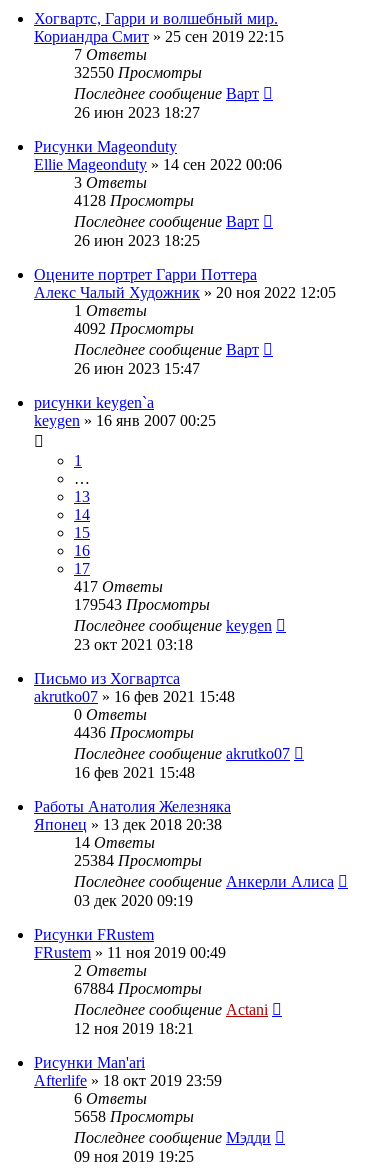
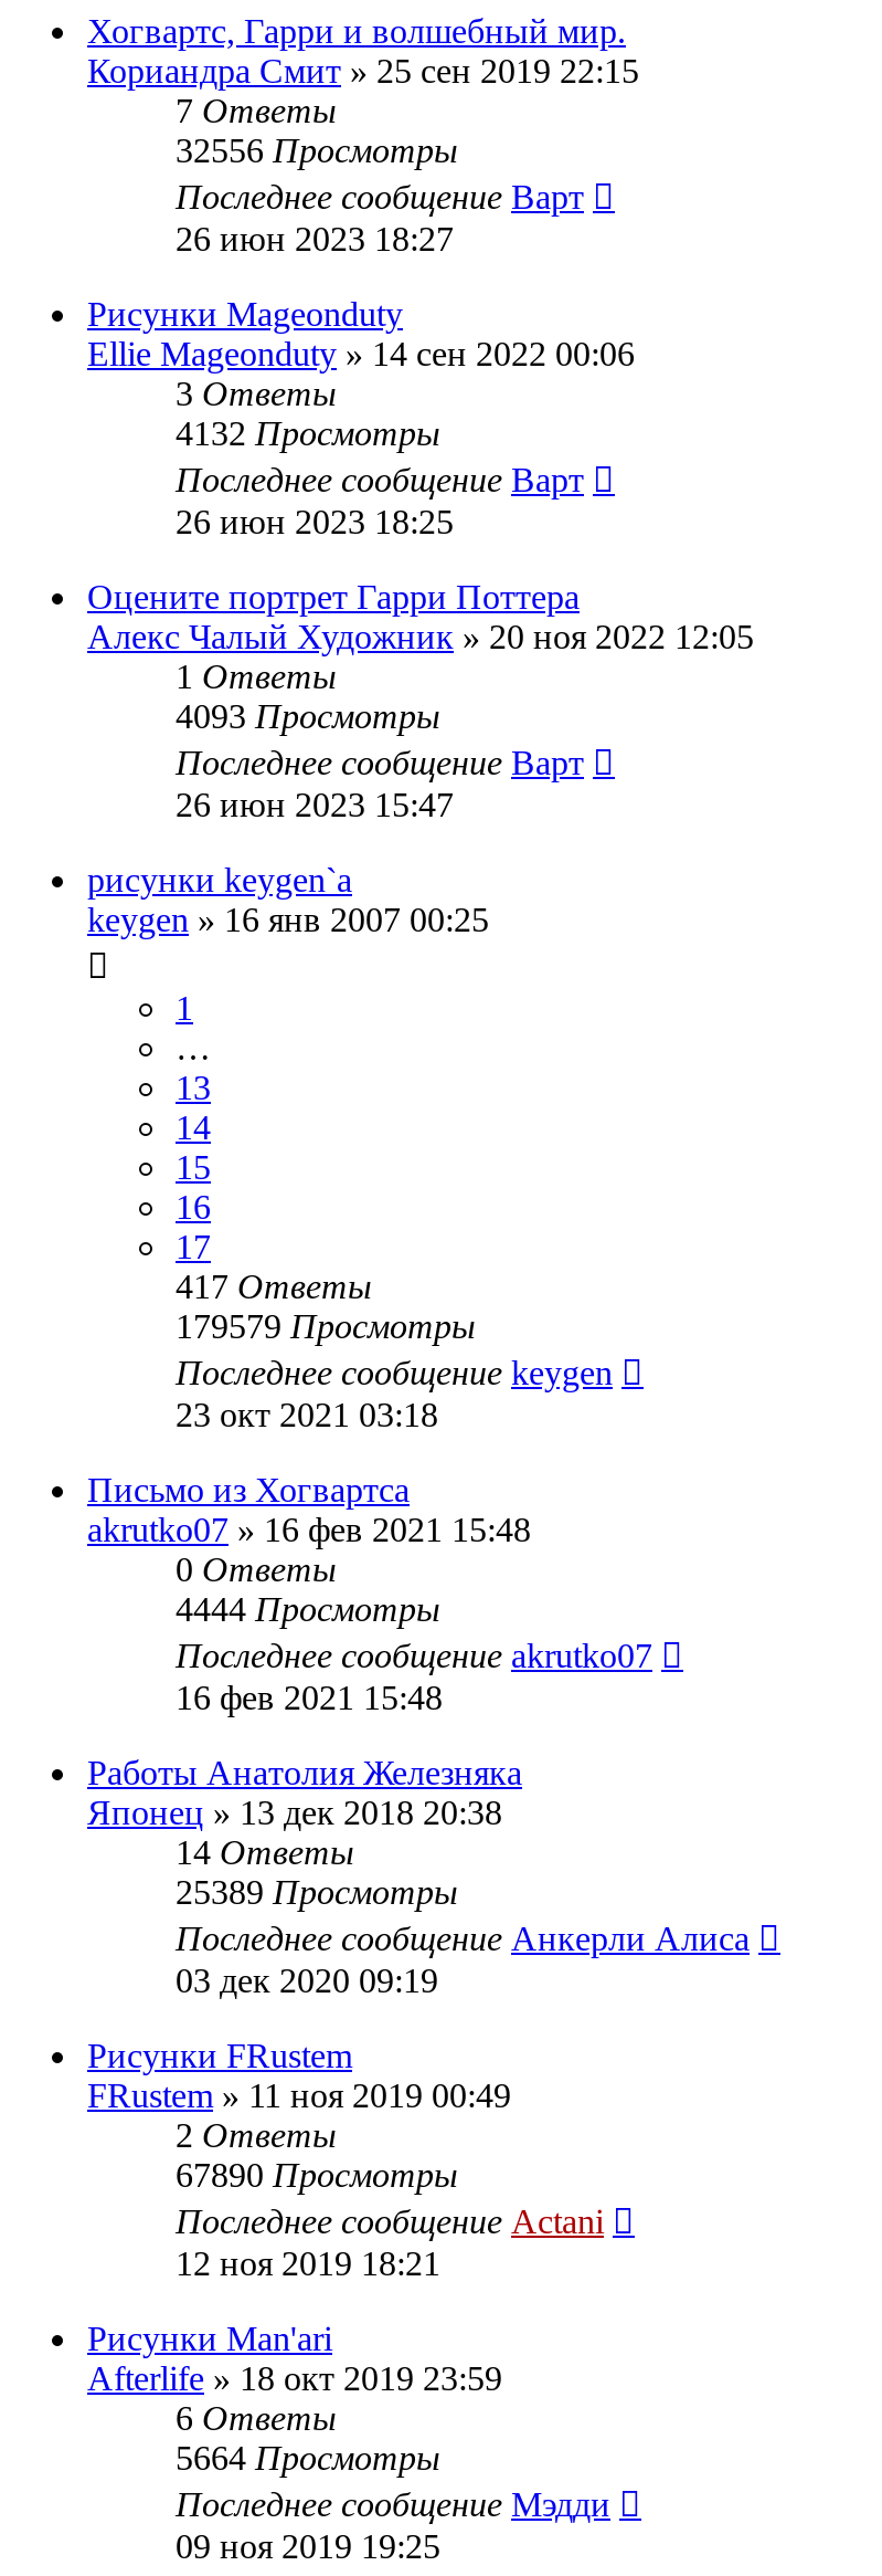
- 32550 Просмотры
+ 32556 Просмотры

- 4128 Просмотры
+ 4132 Просмотры

- 4092 Просмотры
+ 4093 Просмотры

- 179543 Просмотры
+ 179579 Просмотры

- 4436 Просмотры
+ 4444 Просмотры

- 25384 Просмотры
+ 25389 Просмотры

- 67884 Просмотры
+ 67890 Просмотры

- 5658 Просмотры
+ 5664 Просмотры
